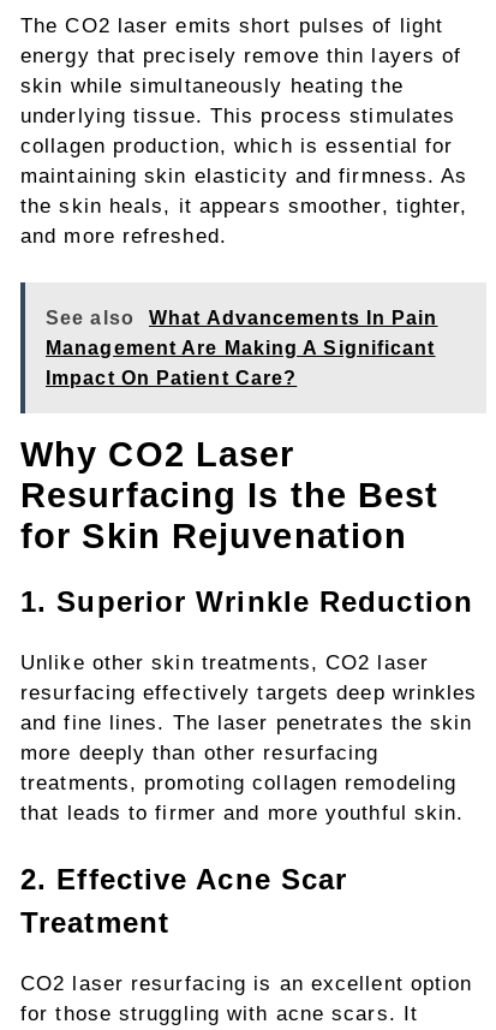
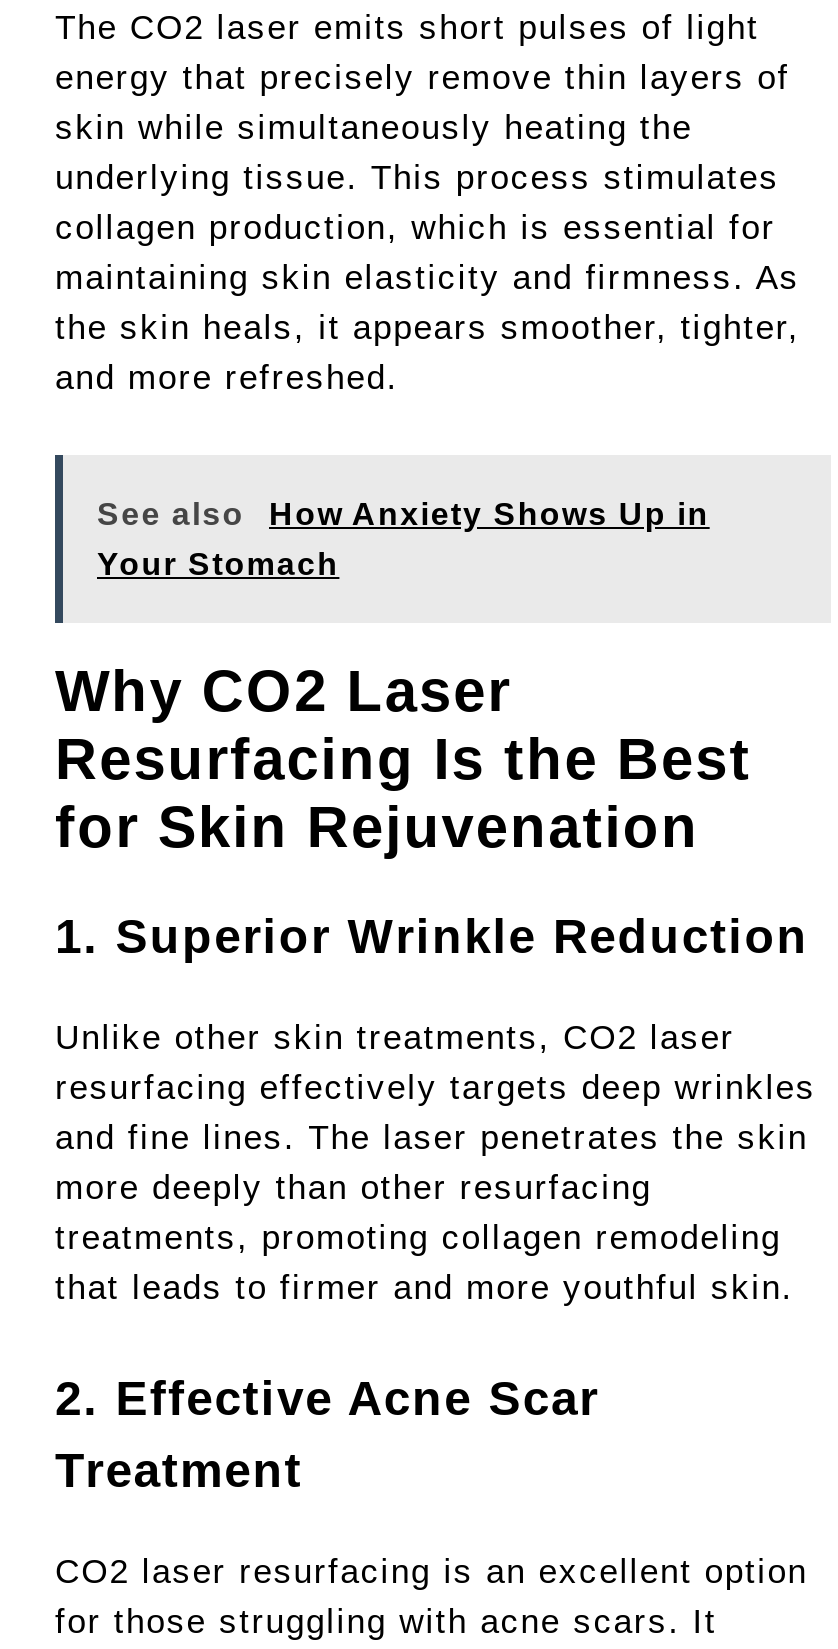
- What Advancements In Pain
- Management Are Making A Significant
- Impact On Patient Care?
+ How Anxiety Shows Up in
+ Your Stomach
